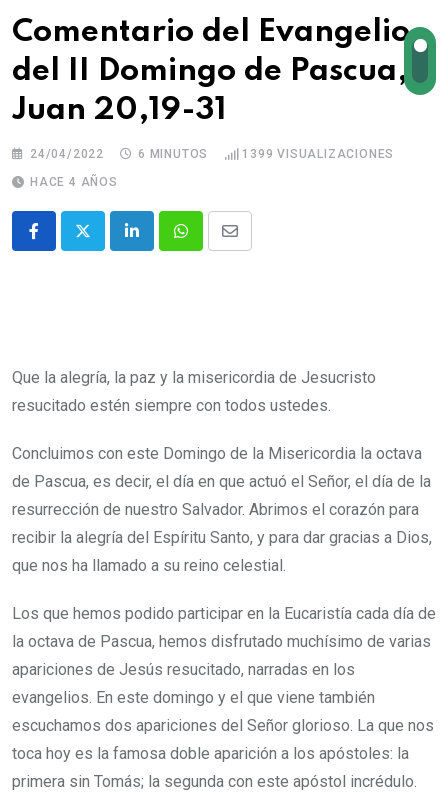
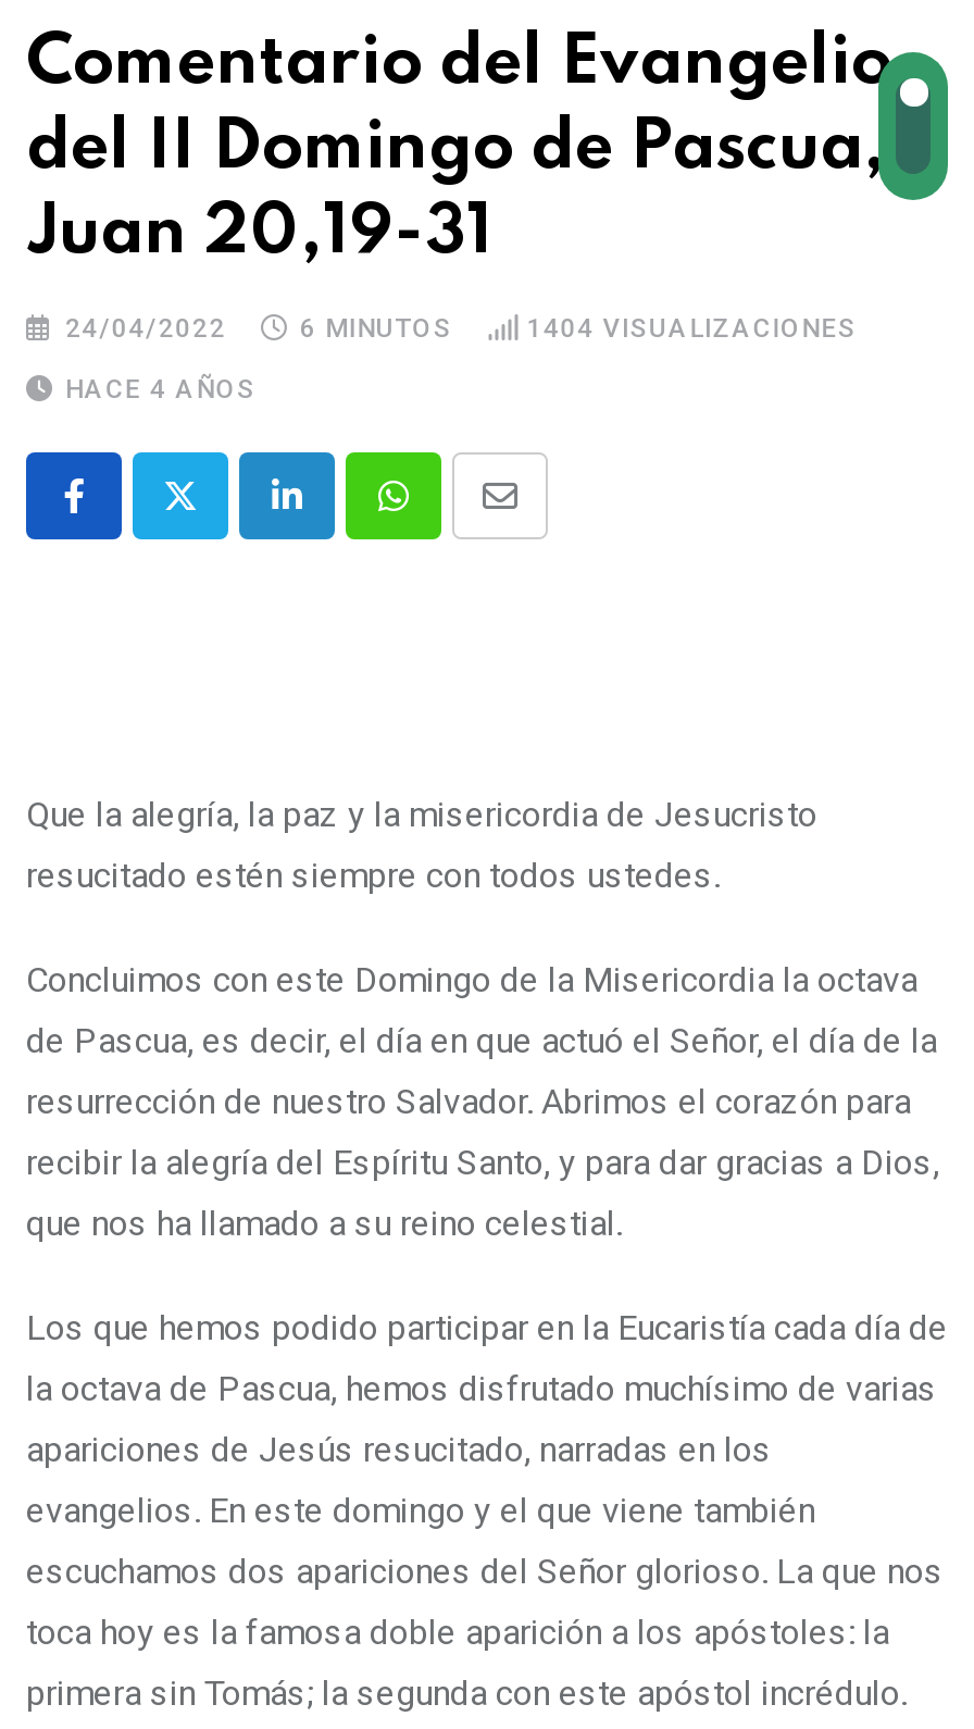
- 1399 VISUALIZACIONES
+ 1404 VISUALIZACIONES
